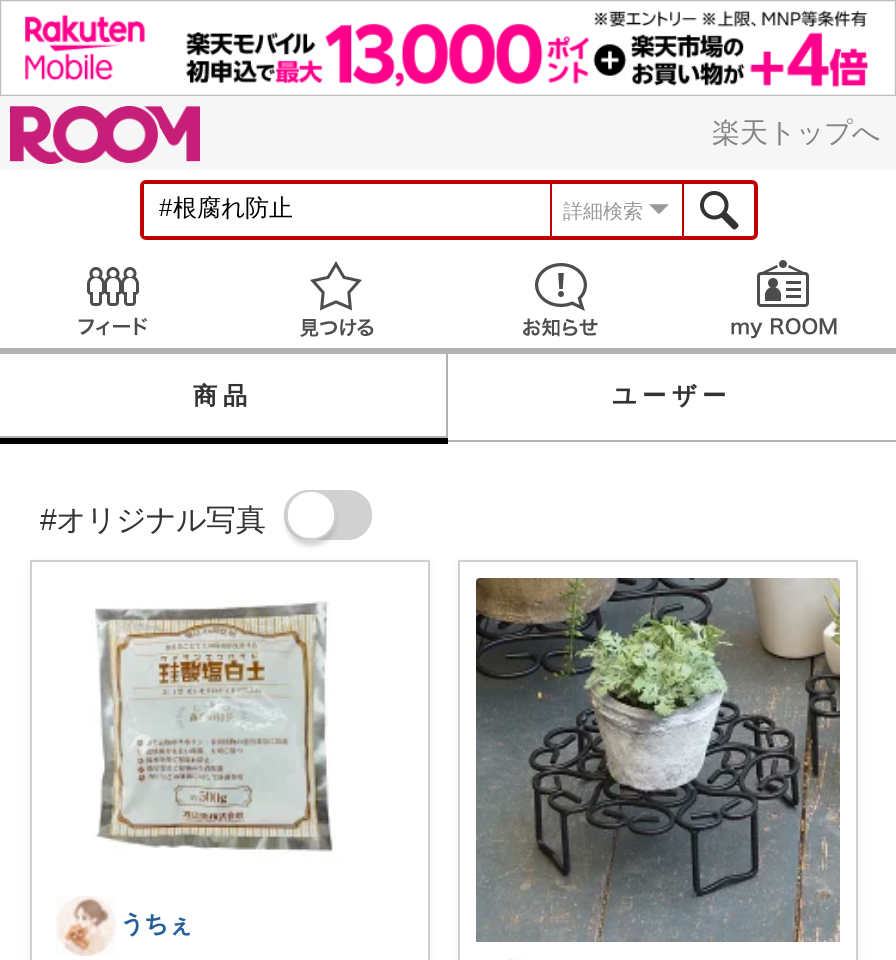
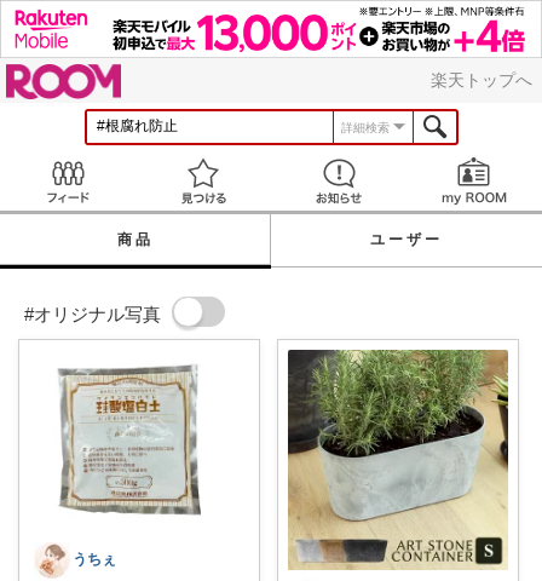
- [image]
+ [image]
